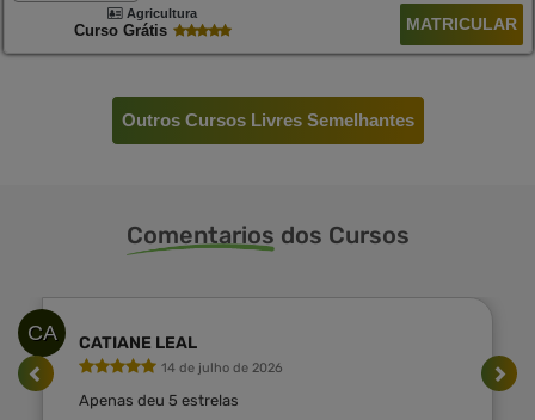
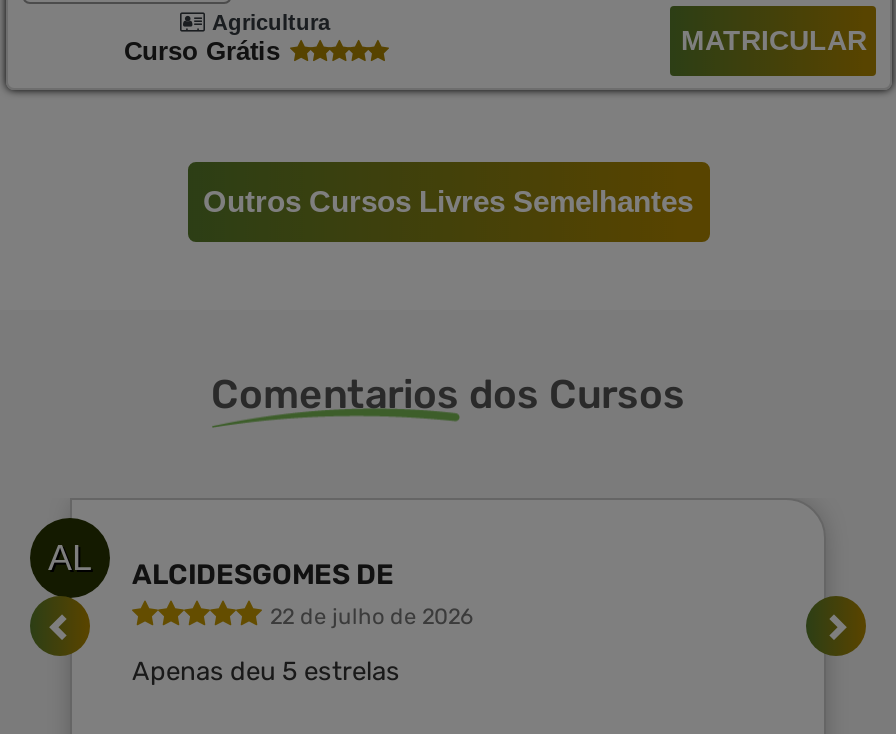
- CA
- CATIANE LEAL
- 14 de julho de 2026
+ AL
+ ALCIDESGOMES DE
+ 22 de julho de 2026
